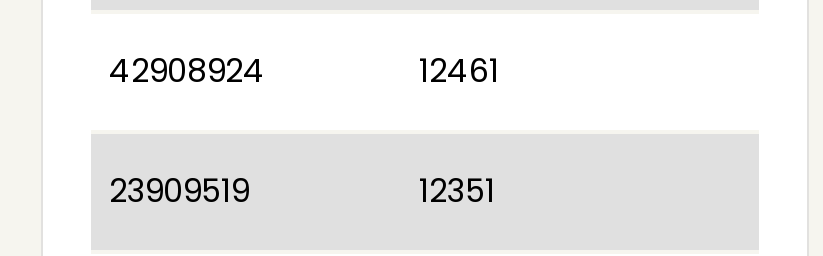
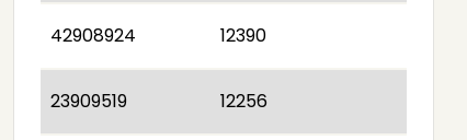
- 12461
+ 12390

- 12351
+ 12256
